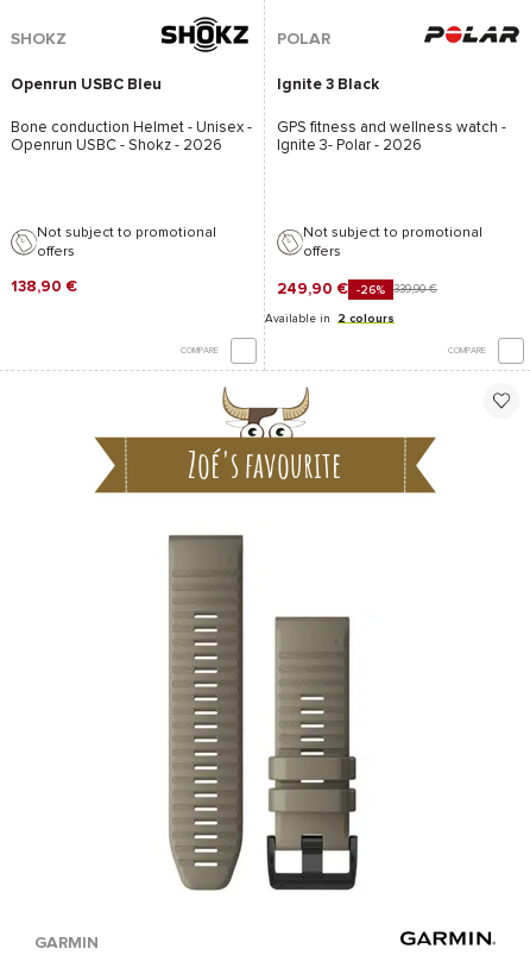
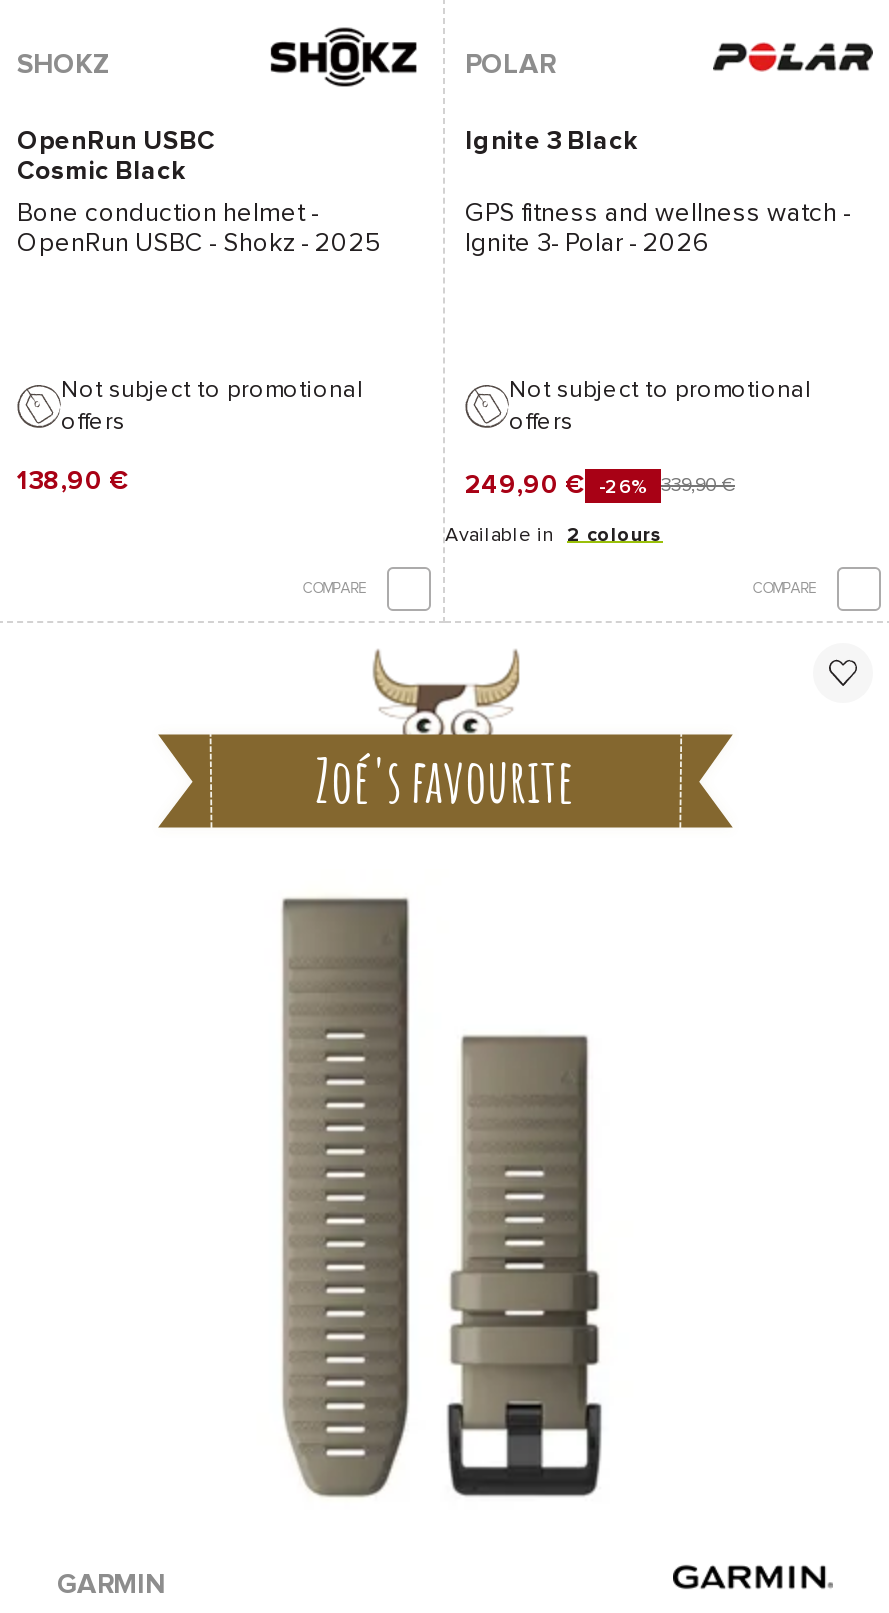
- Openrun USBC Bleu
+ OpenRun USBC
+ Cosmic Black

- Bone conduction Helmet - Unisex -
- Openrun USBC - Shokz - 2026
+ Bone conduction helmet -
+ OpenRun USBC - Shokz - 2025
